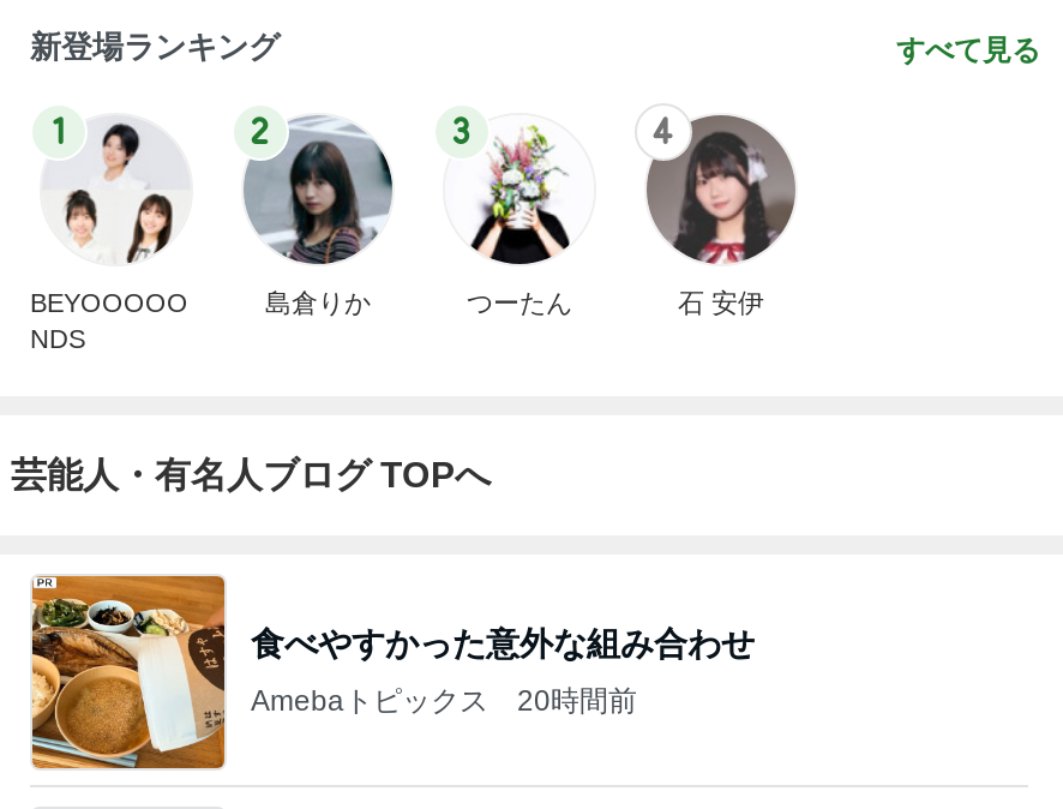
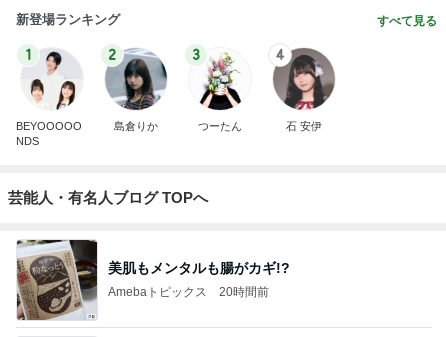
- [image]
- 食べやすかった意外な組み合わせ
+ [image]
+ 美肌もメンタルも腸がカギ!?
